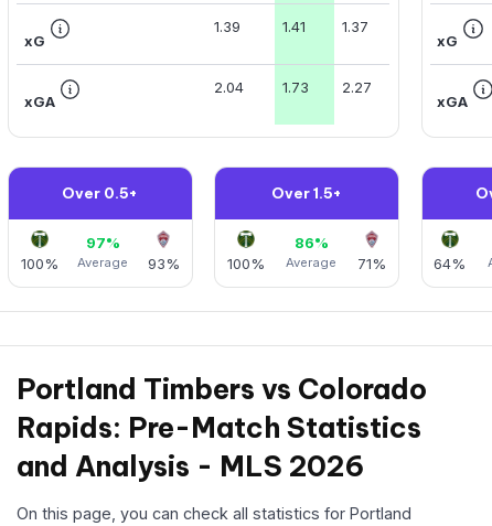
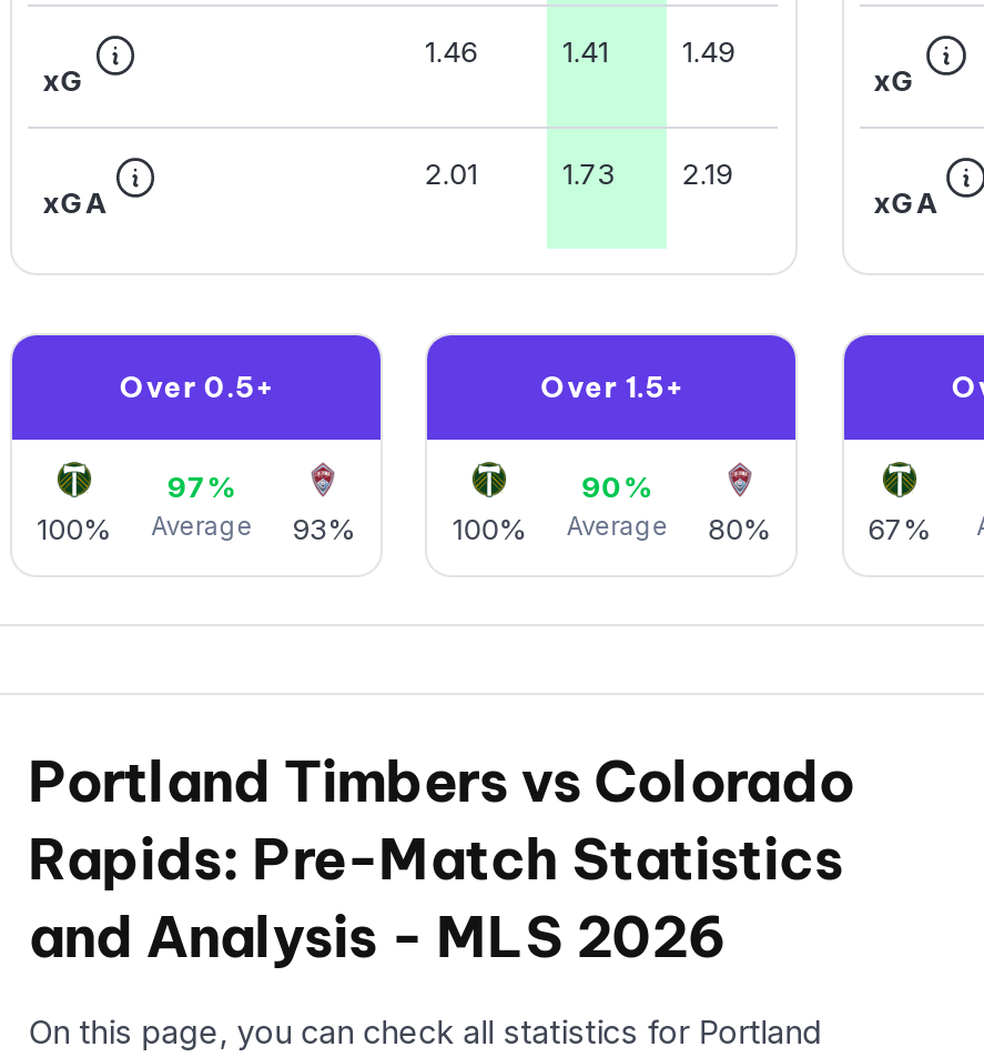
- 1.39
+ 1.46

- 1.37
+ 1.49

- 2.04
+ 2.01

- 1.73 2.27
+ 1.73 2.19

- 86%
+ 90%

- 100% Average 71%
+ 100% Average 80%

- 64%
+ 67%
